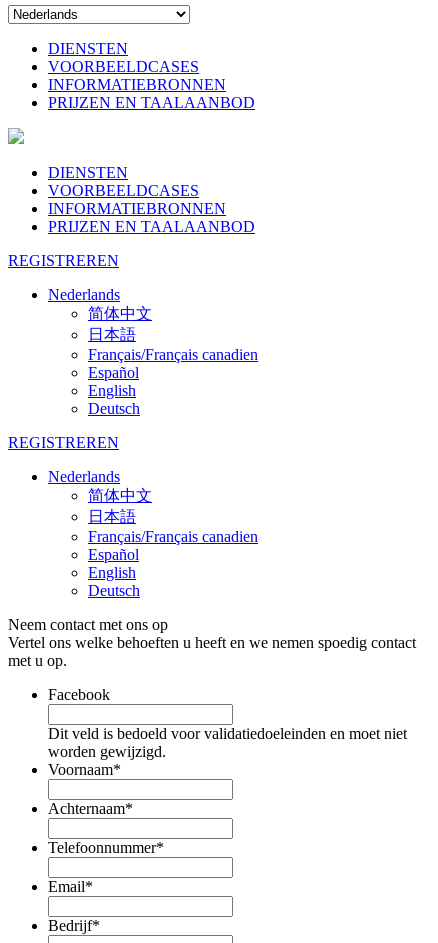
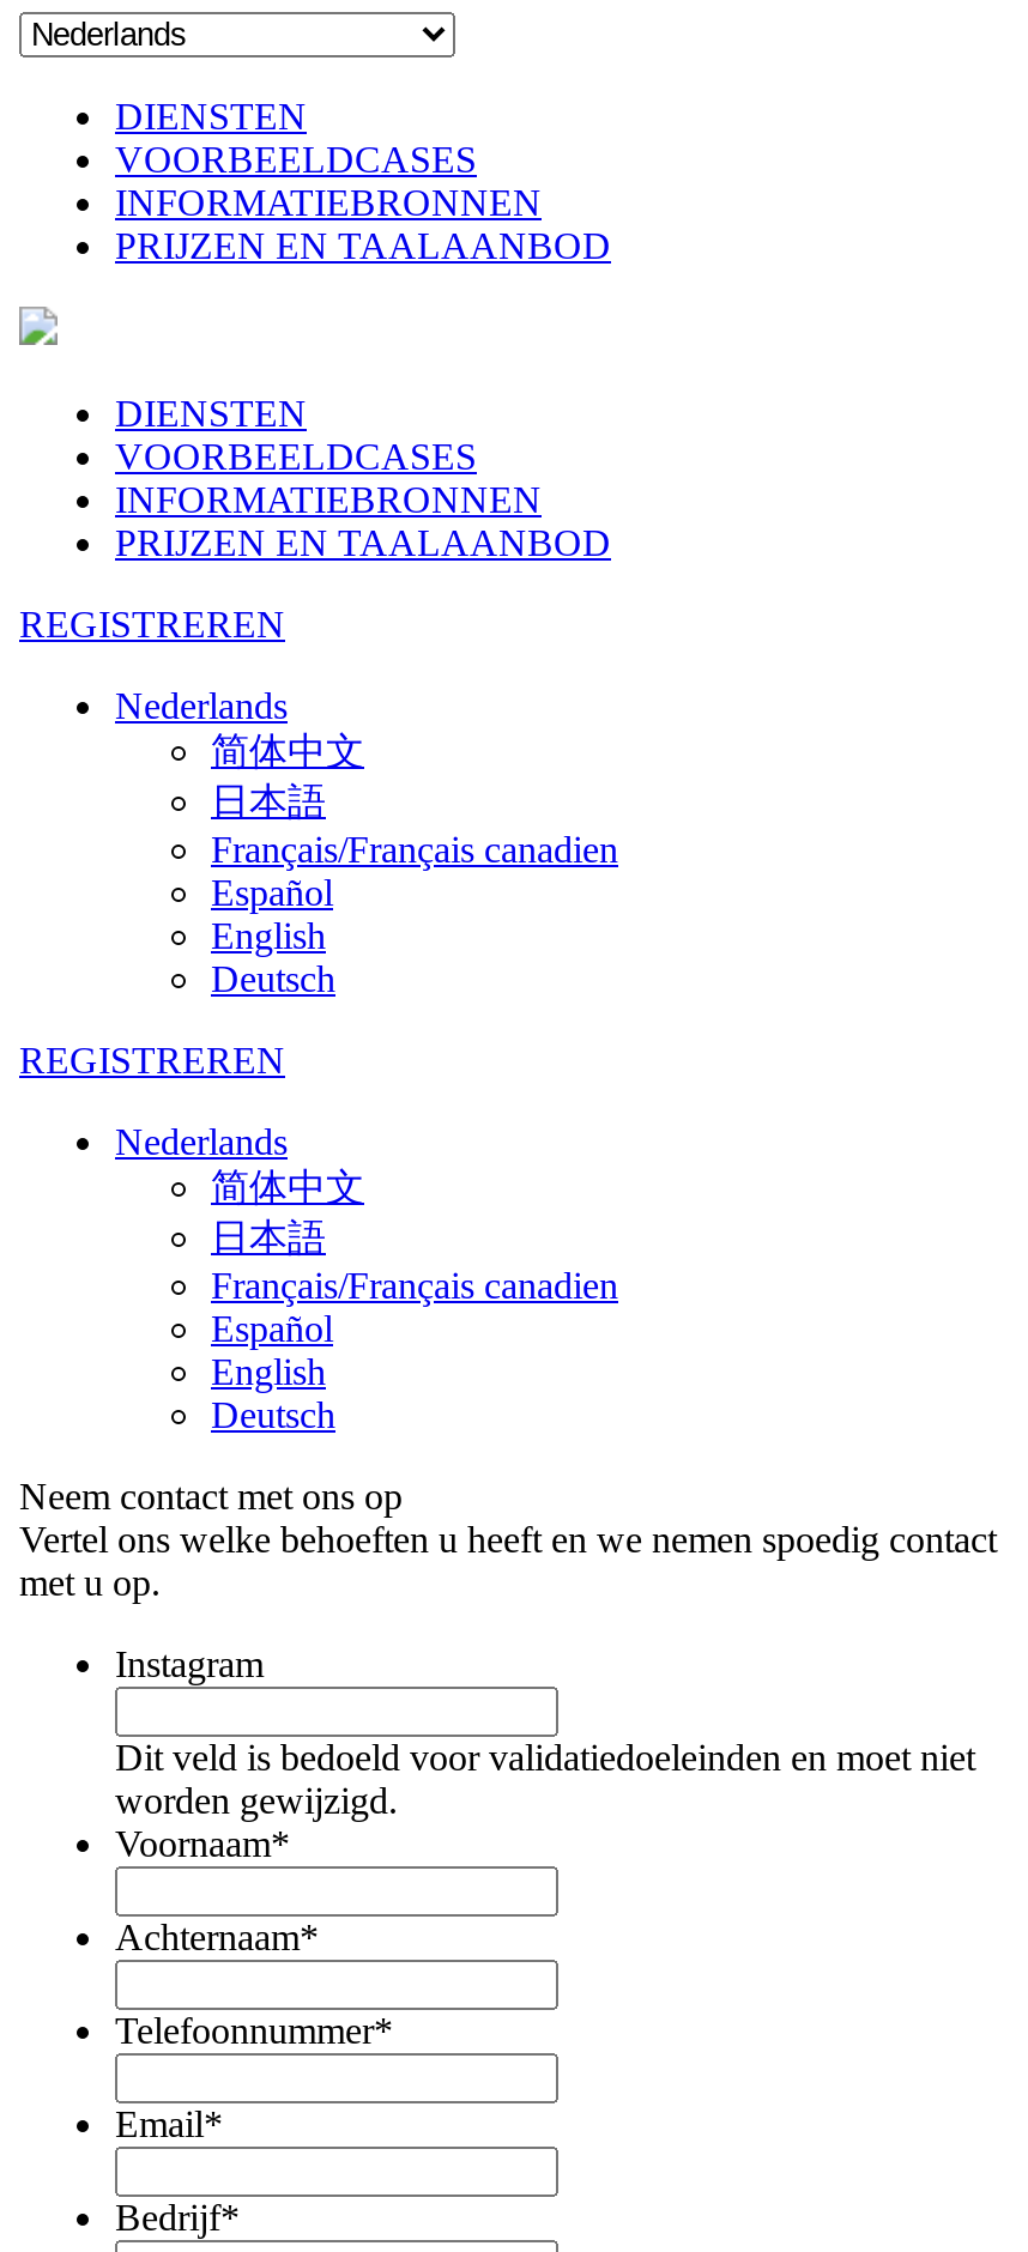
- Facebook
+ Instagram
